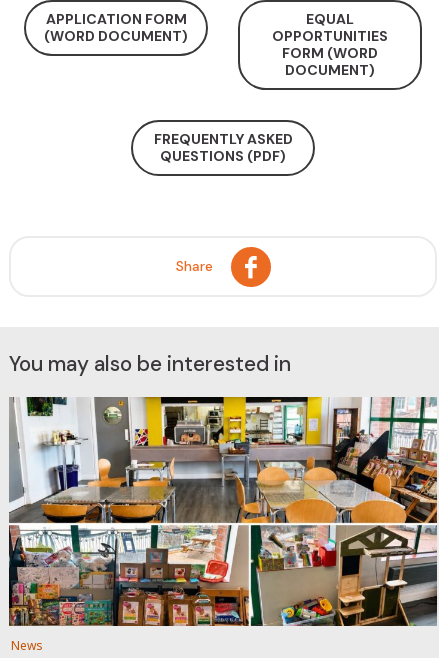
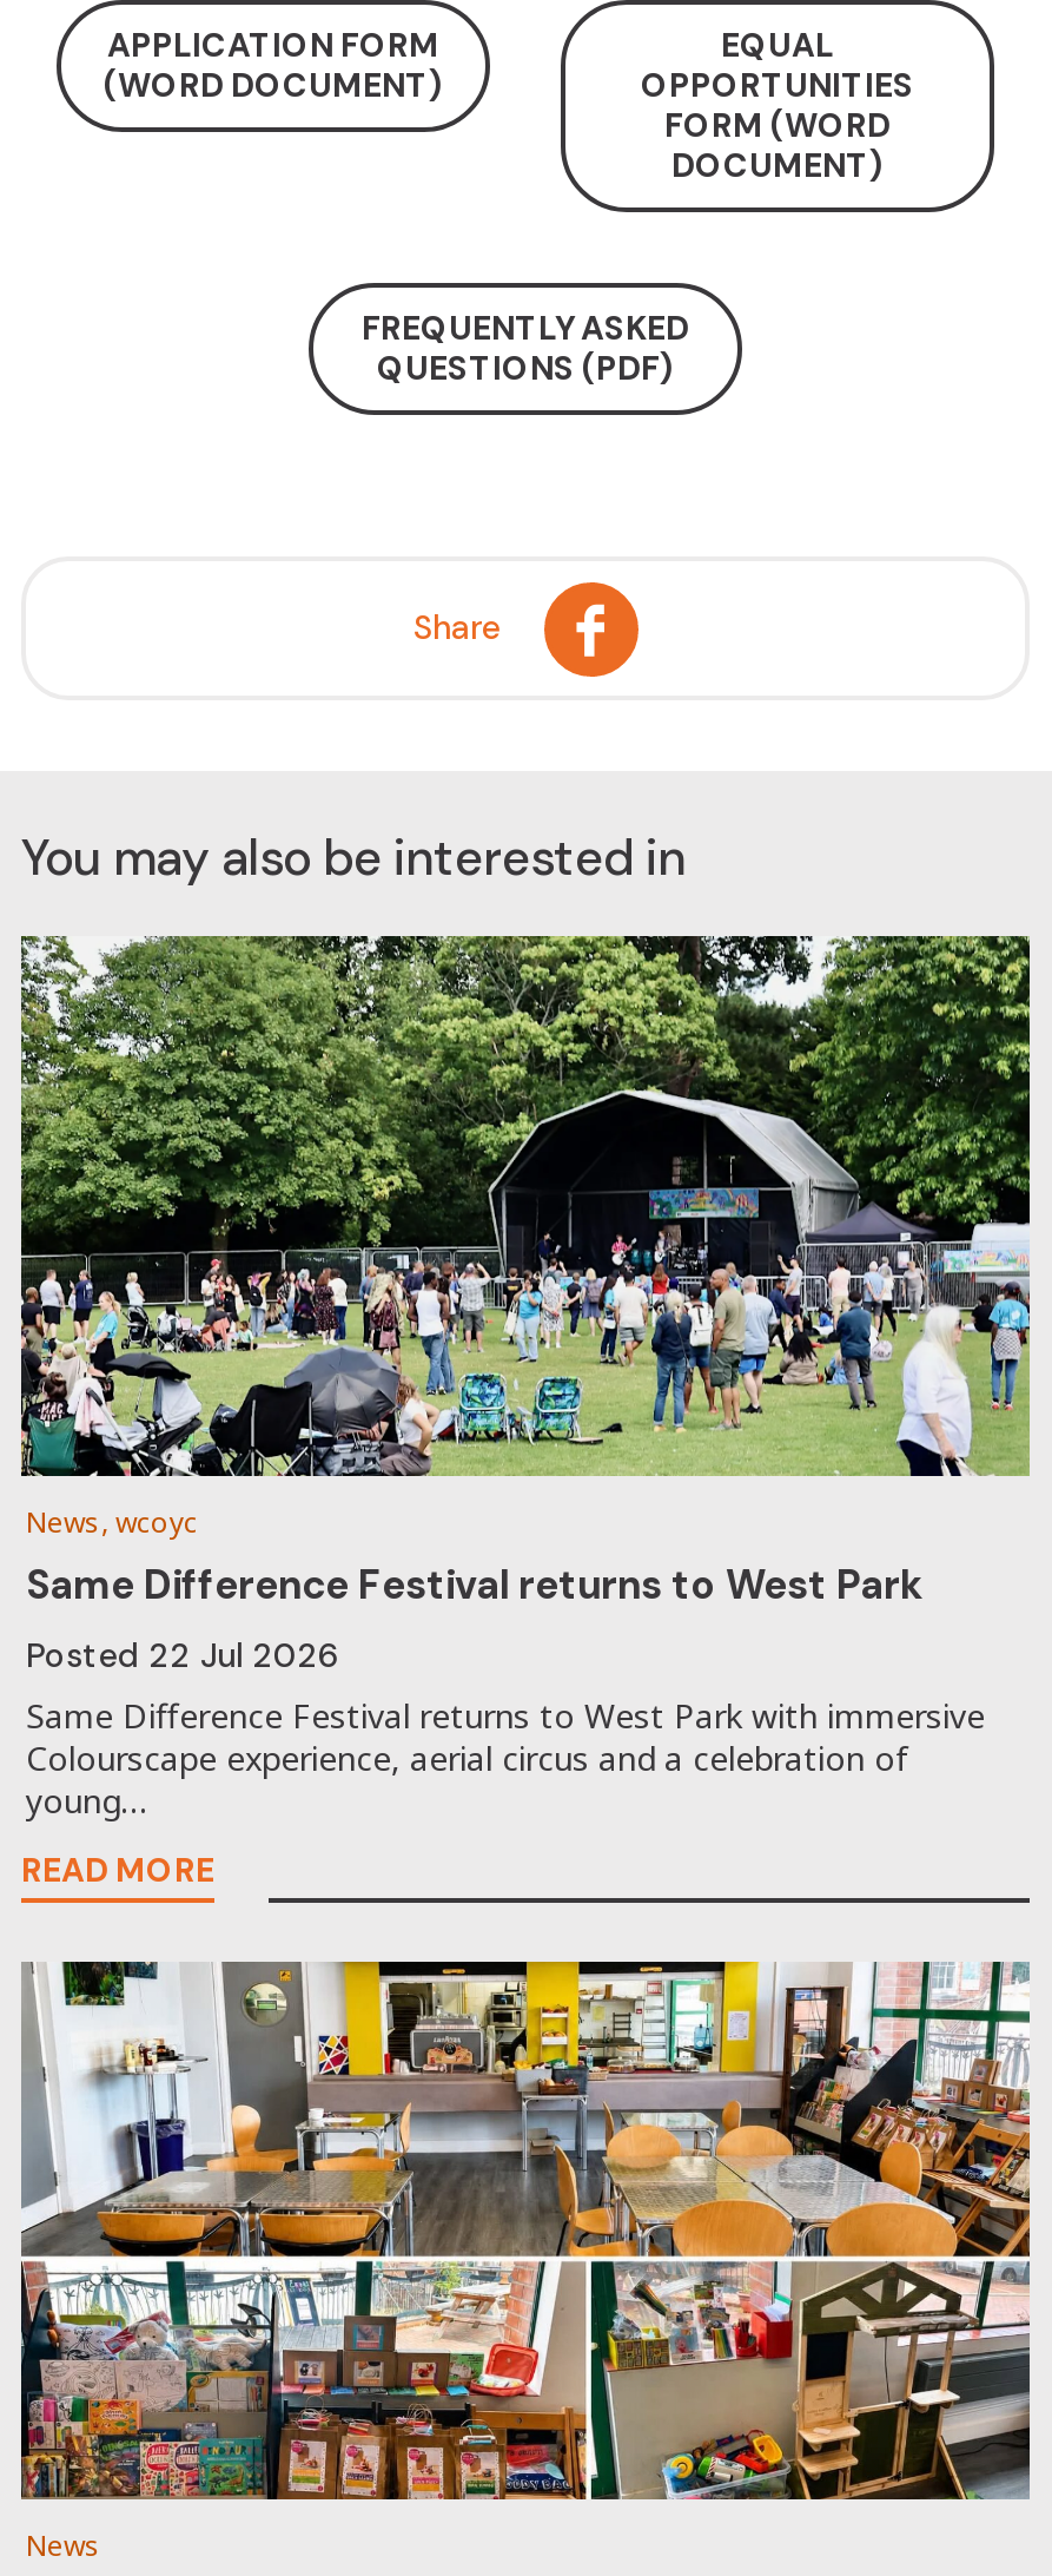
+ [image]
+ News, wcoyc
+ Same Difference Festival returns to West Park
+ Posted 22 Jul 2026
+ Same Difference Festival returns to West Park with immersive
+ Colourscape experience, aerial circus and a celebration of
+ young…
+ READ MORE
